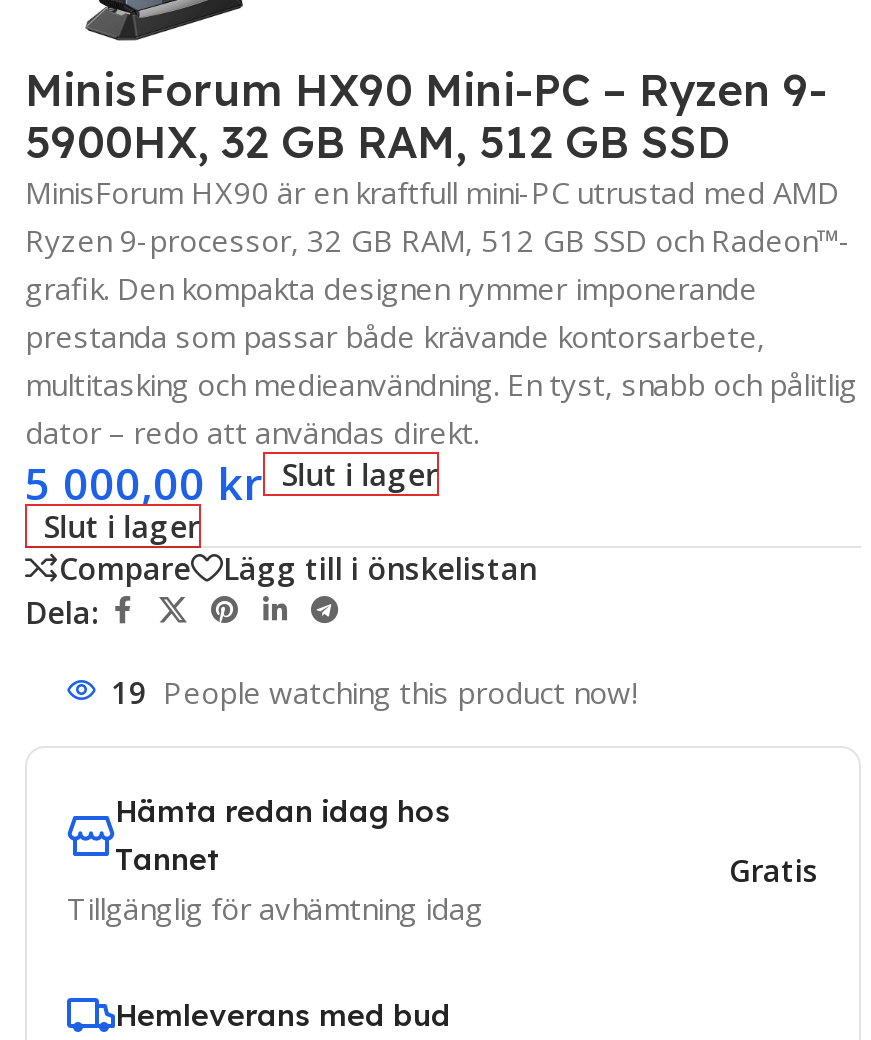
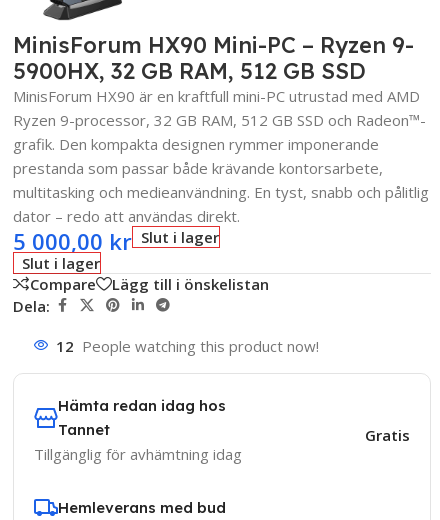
- 19 People watching this product now!
+ 12 People watching this product now!
